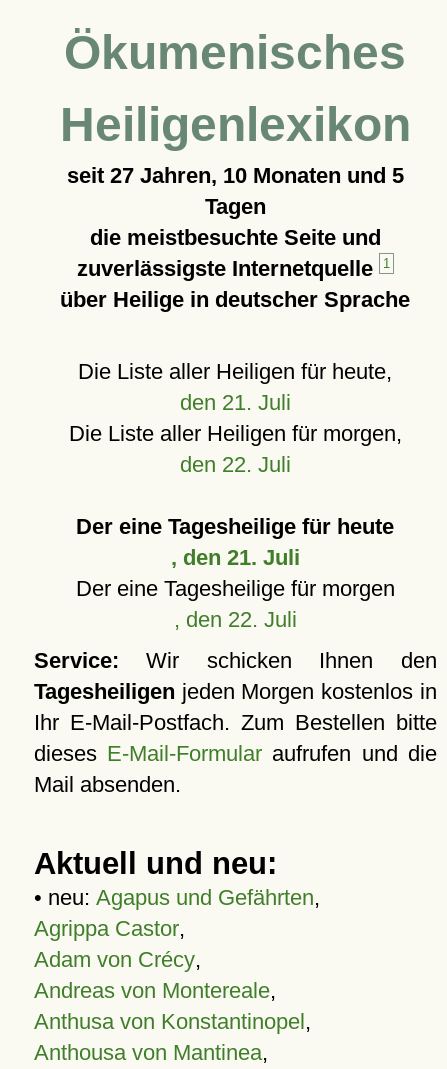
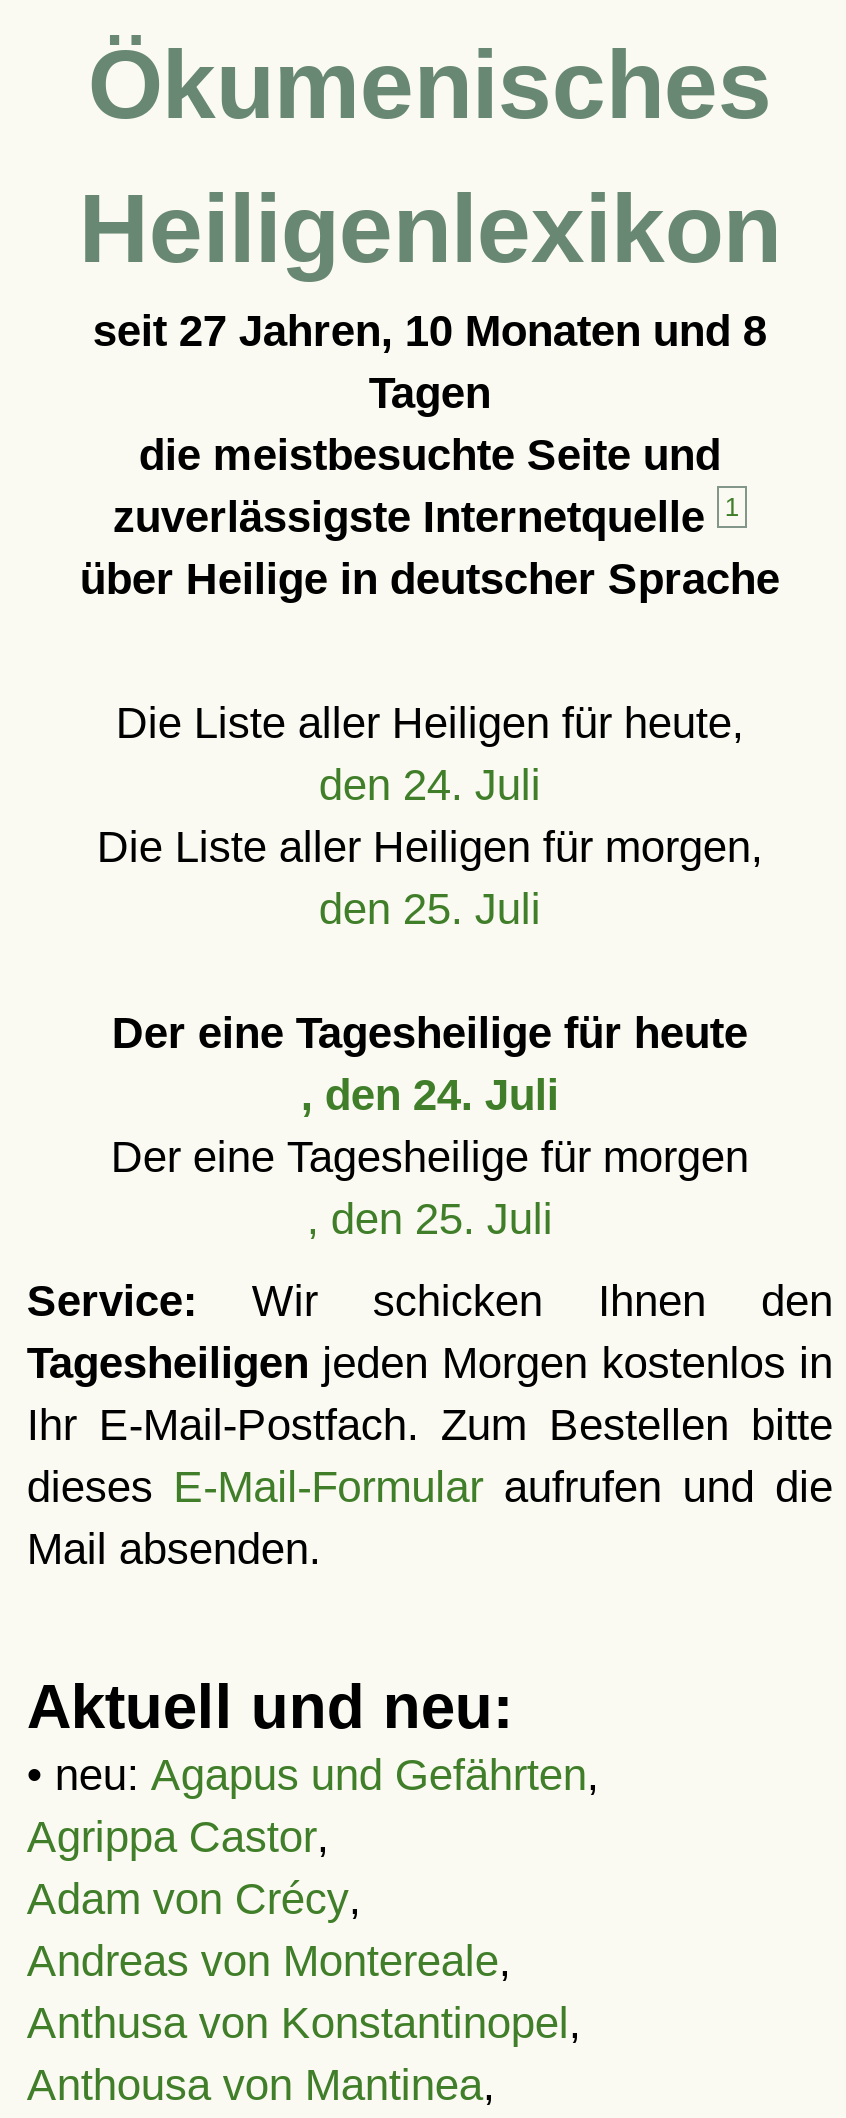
- seit 27 Jahren, 10 Monaten und 5
+ seit 27 Jahren, 10 Monaten und 8

- den 21. Juli
+ den 24. Juli

- den 22. Juli
+ den 25. Juli

- , den 21. Juli
+ , den 24. Juli

- , den 22. Juli
+ , den 25. Juli
